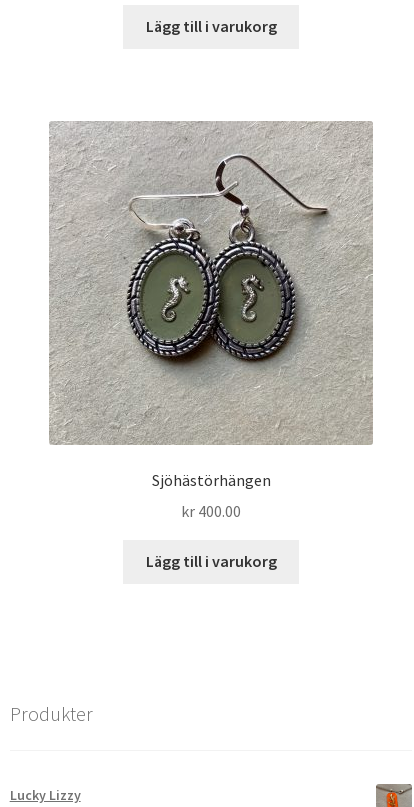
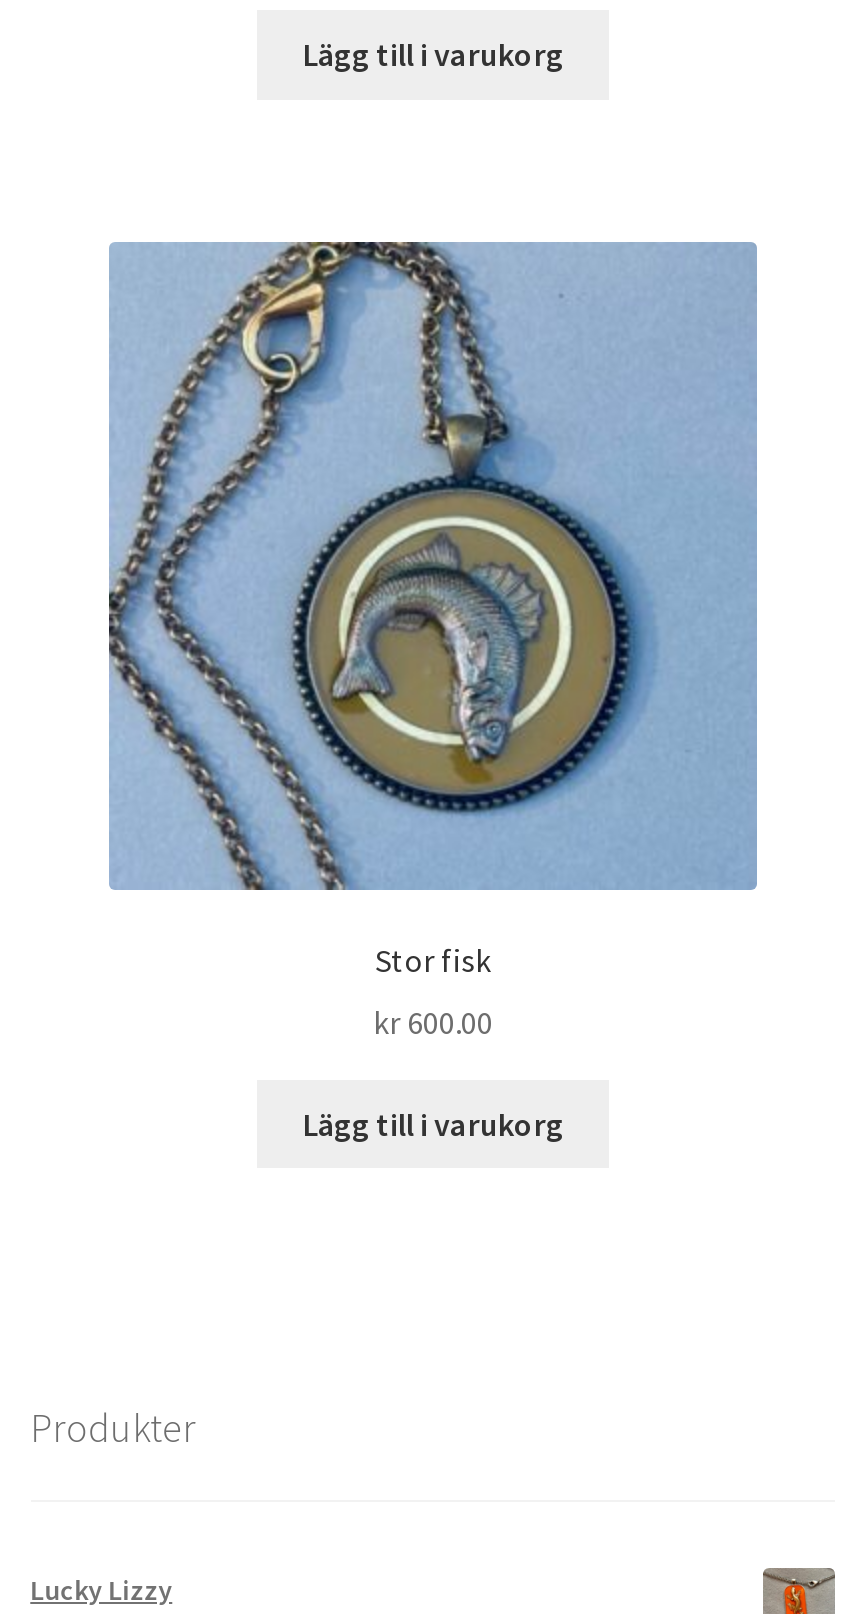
- [image]
- Sjöhästörhängen
+ [image]
+ Stor fisk

- kr 400.00
+ kr 600.00
